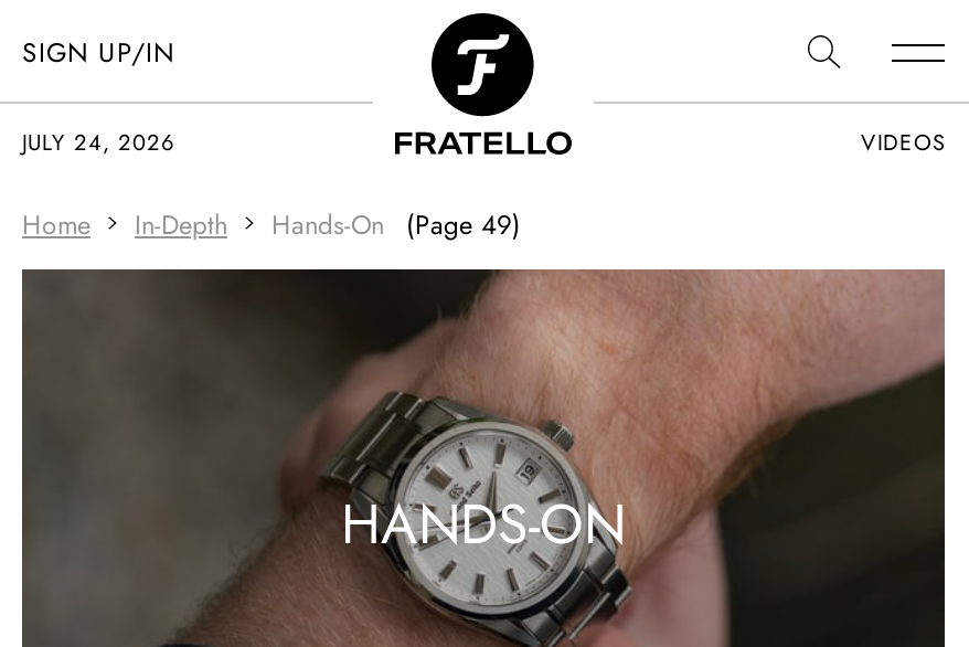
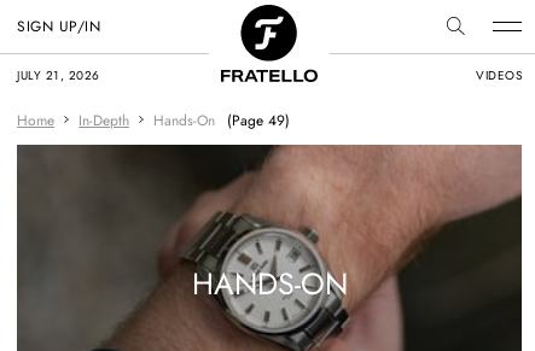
- JULY 24, 2026
+ JULY 21, 2026
